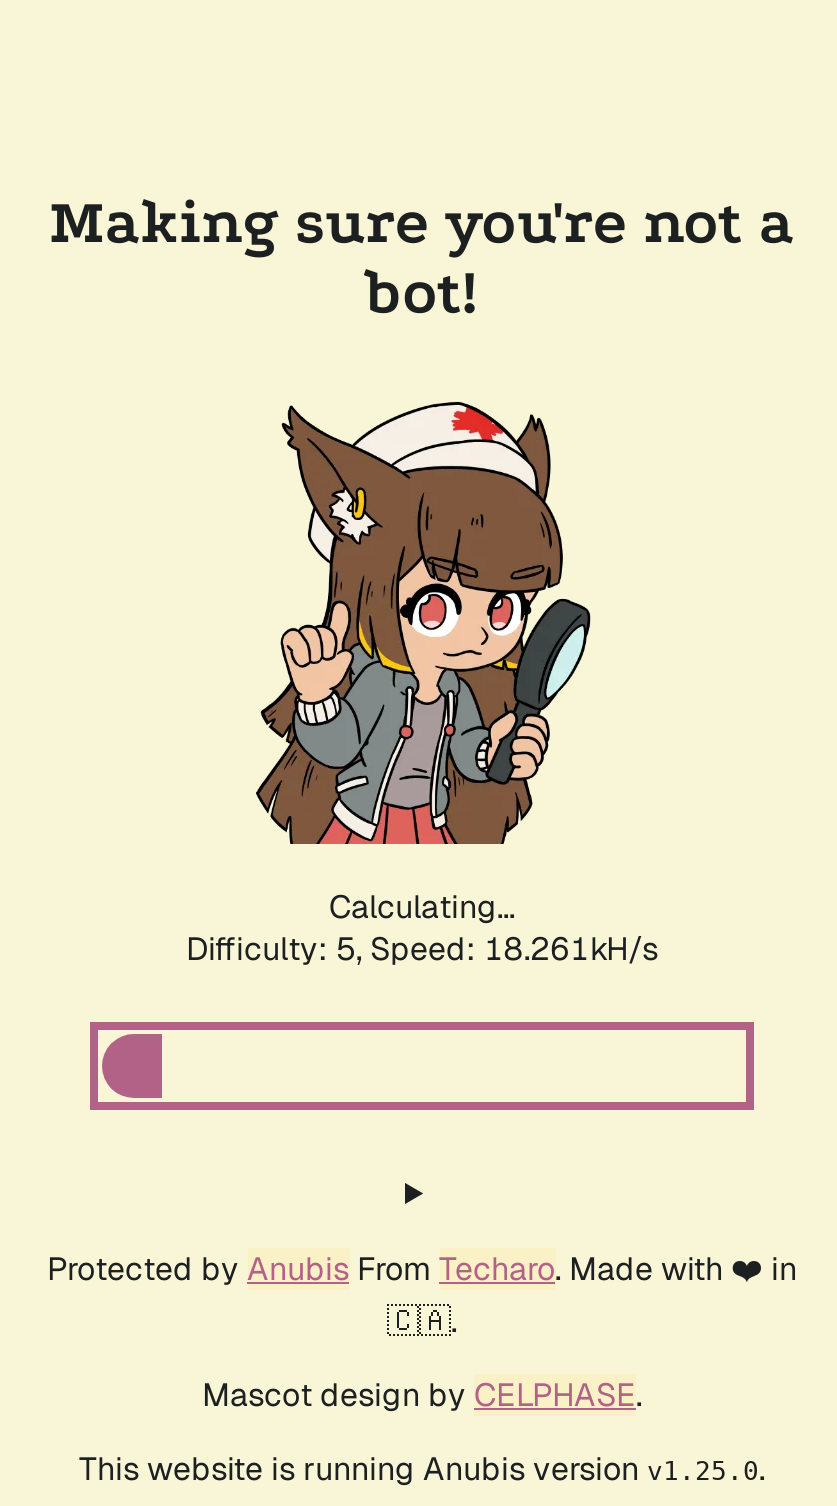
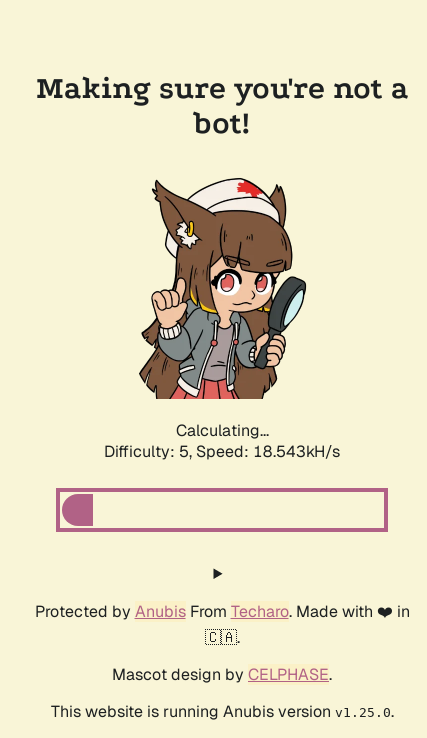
- Difficulty: 5, Speed: 18.261kH/s
+ Difficulty: 5, Speed: 18.543kH/s
